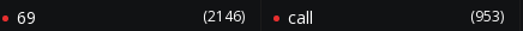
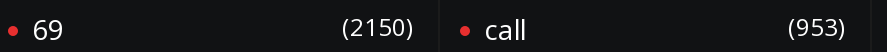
- (2146)
+ (2150)
